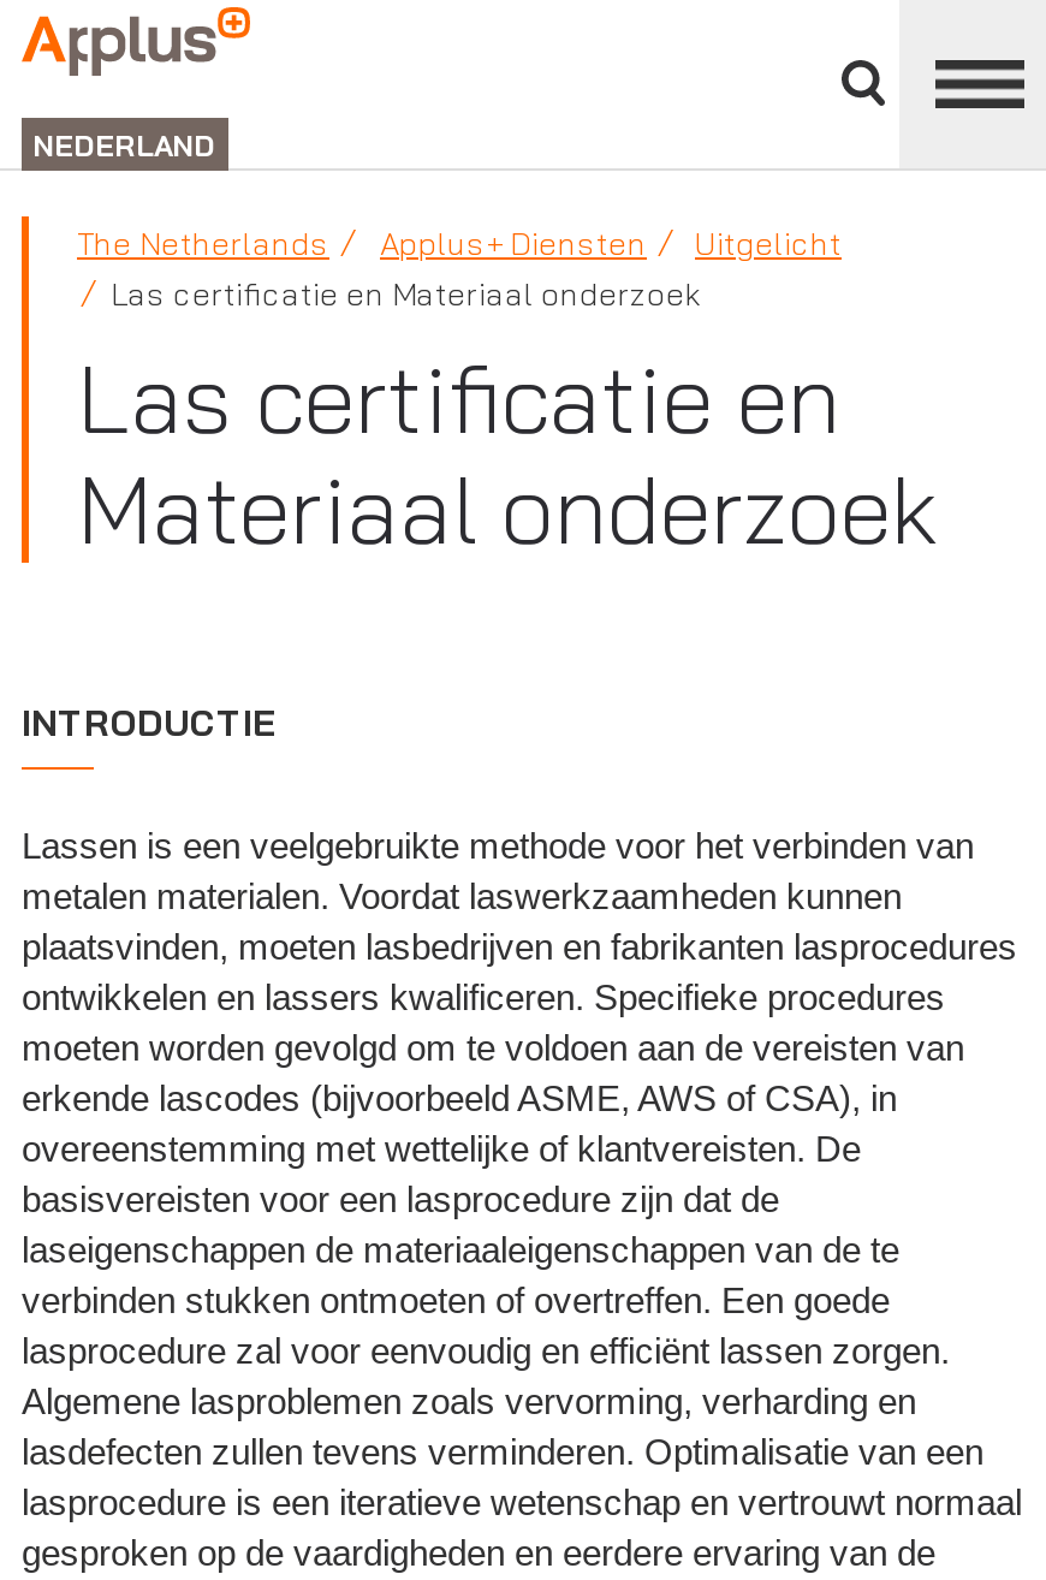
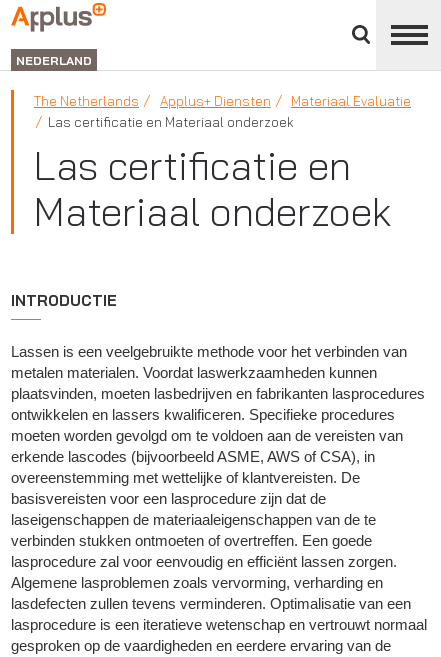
- Uitgelicht
+ Materiaal Evaluatie
